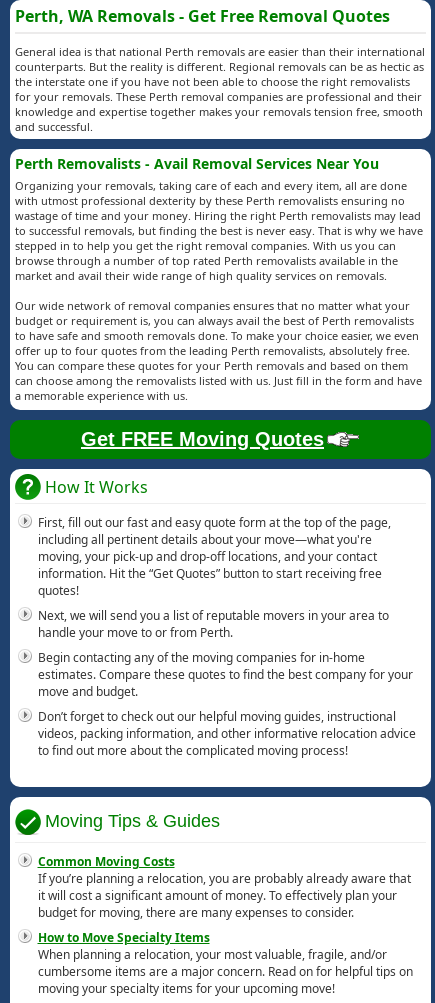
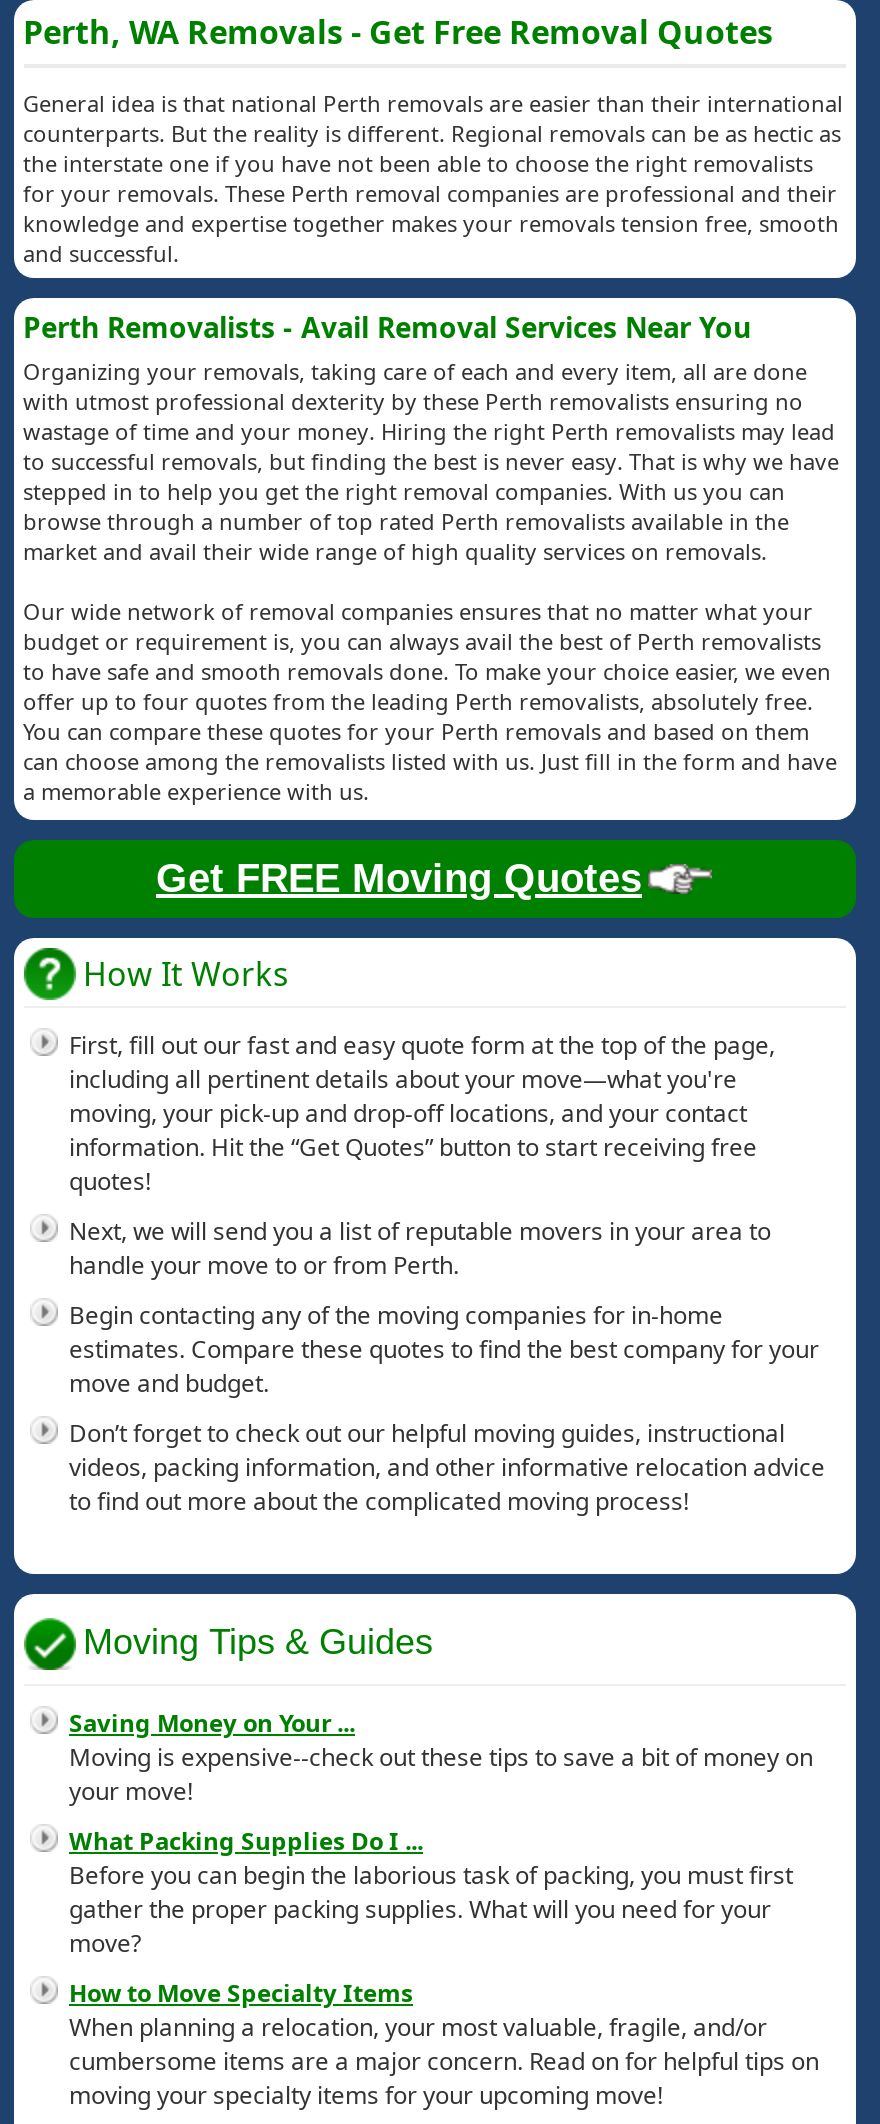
- Common Moving Costs
- If you’re planning a relocation, you are probably already aware that
- it will cost a significant amount of money. To effectively plan your
- budget for moving, there are many expenses to consider.
+ Saving Money on Your...
+ Moving is expensive--check out these tips to save a bit of money on
+ your move!
+ What Packing Supplies Do I...
+ Before you can begin the laborious task of packing, you must first
+ gather the proper packing supplies. What will you need for your
+ move?
